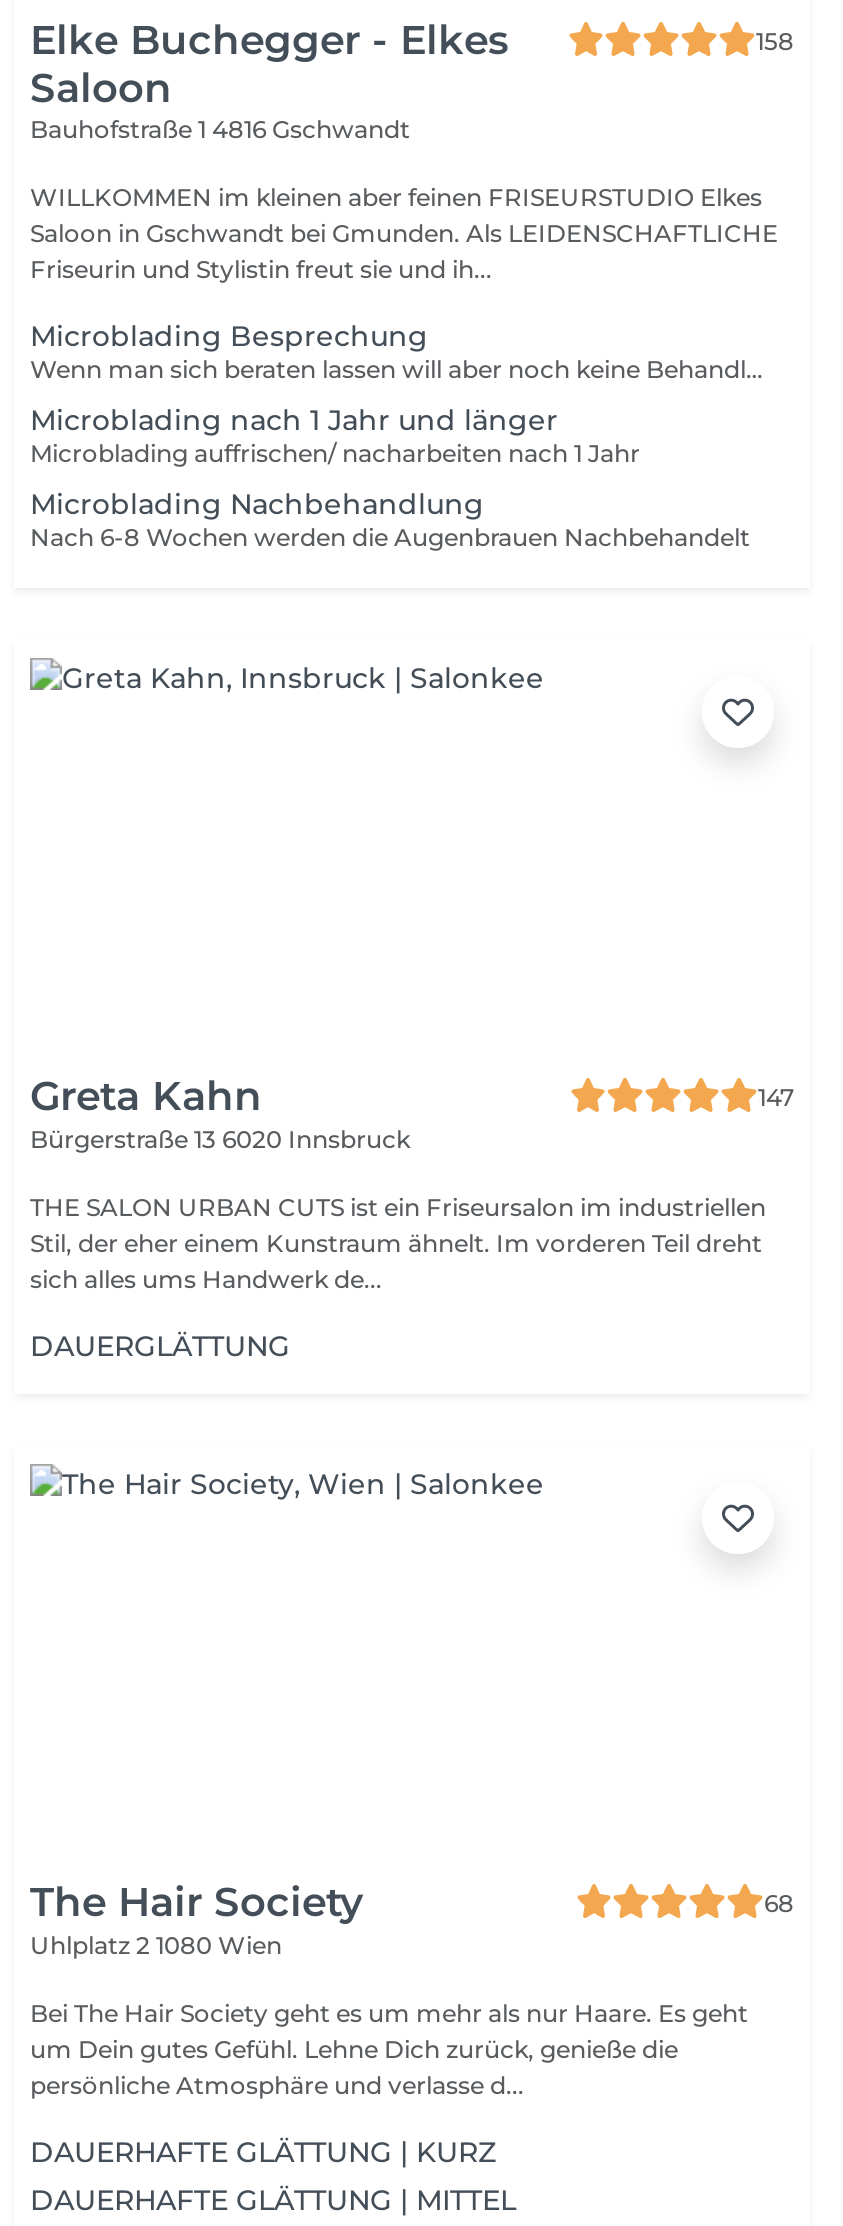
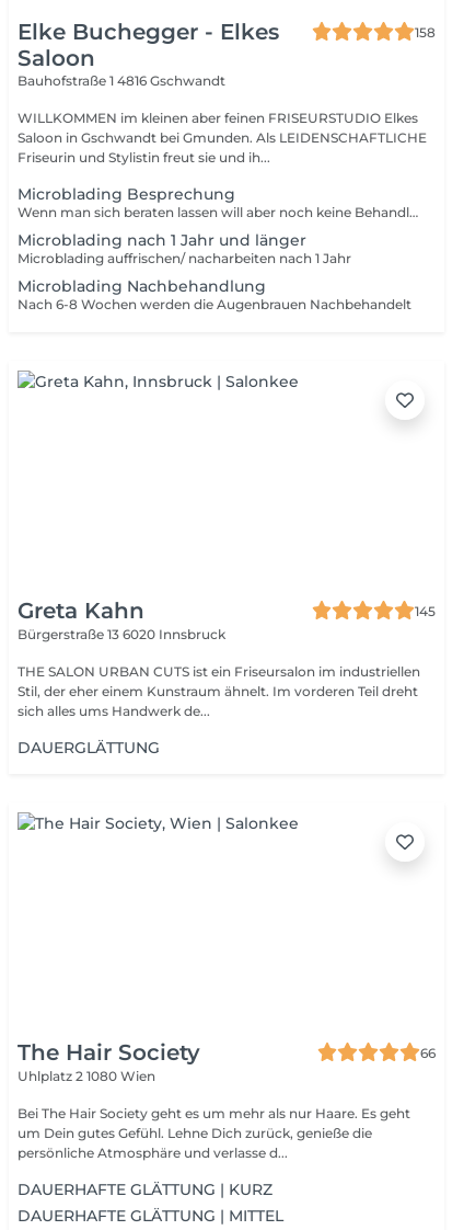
- 147
+ 145

- 68
+ 66
